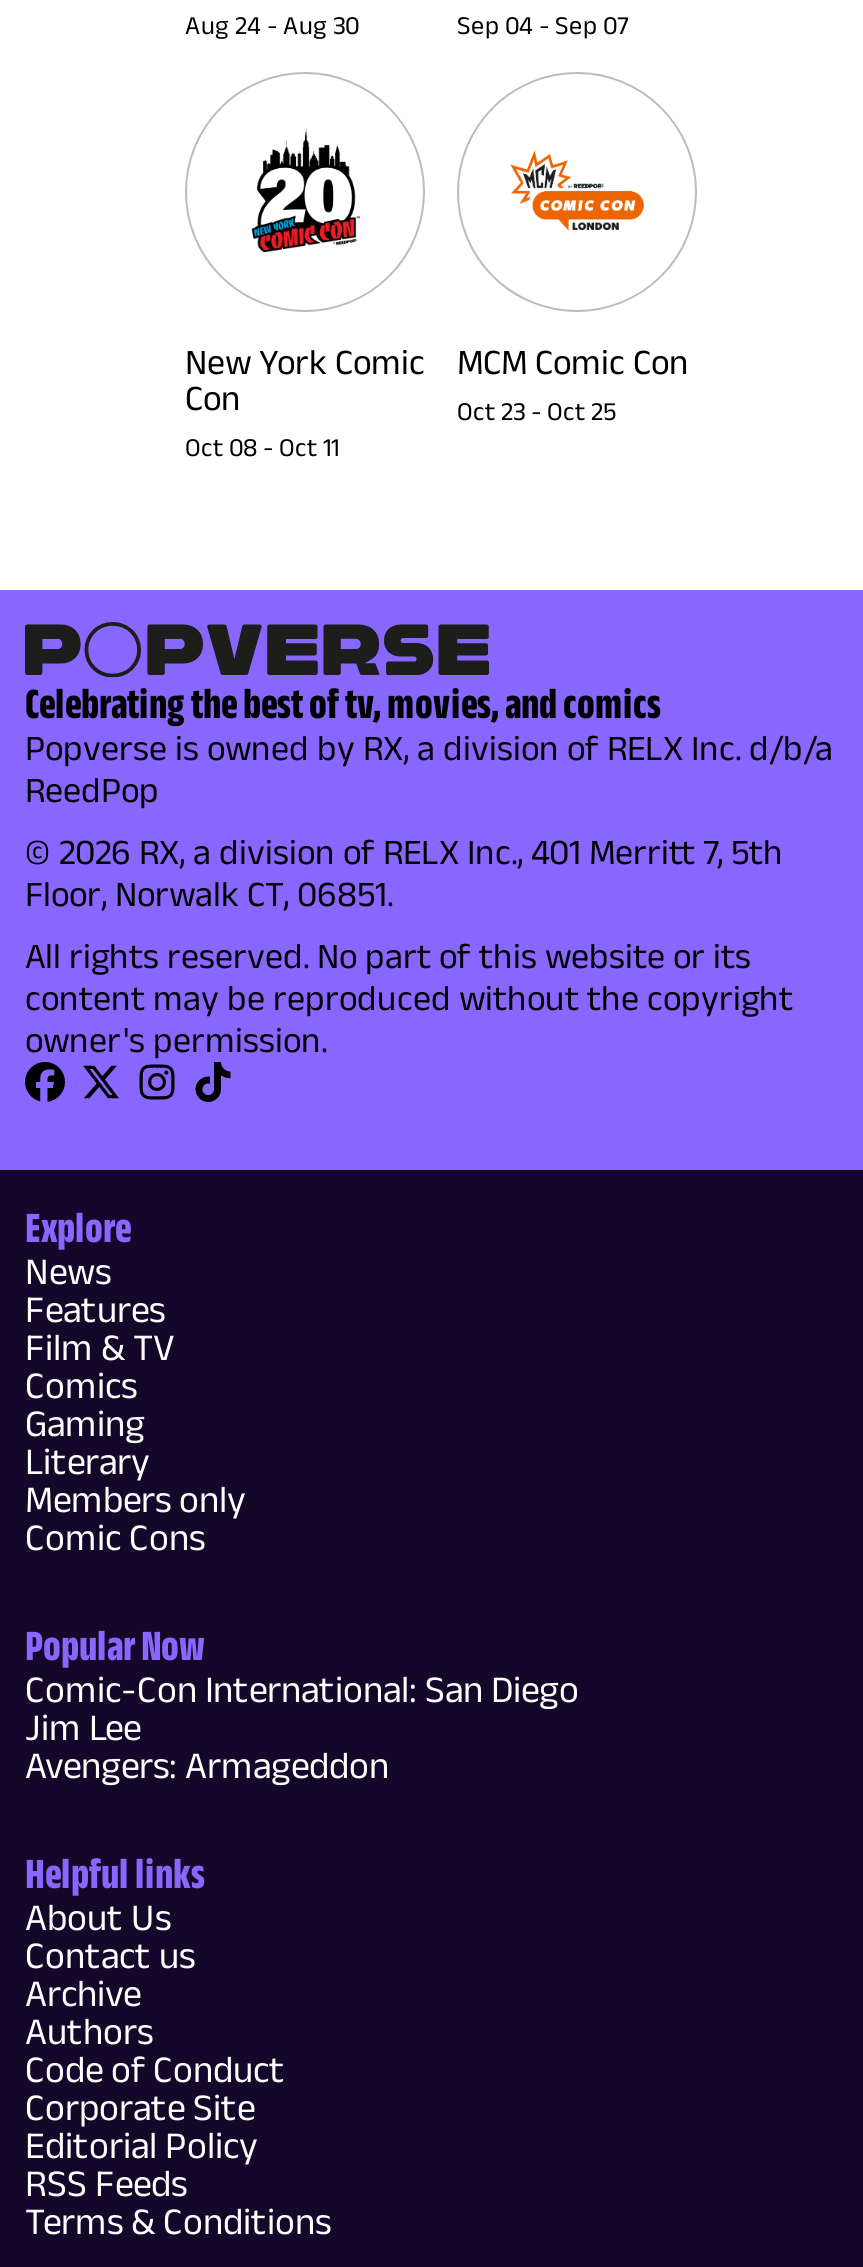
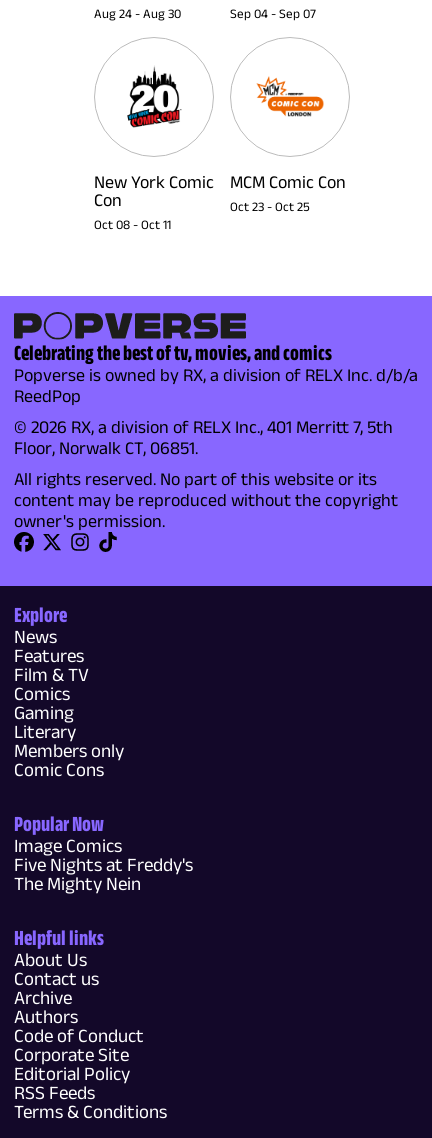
- Comic-Con International: San Diego
- Jim Lee
- Avengers: Armageddon
+ Image Comics
+ Five Nights at Freddy's
+ The Mighty Nein
